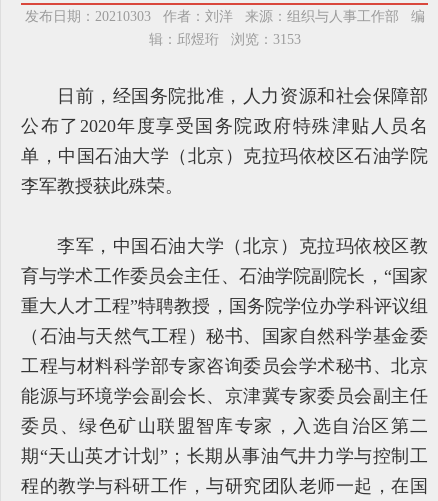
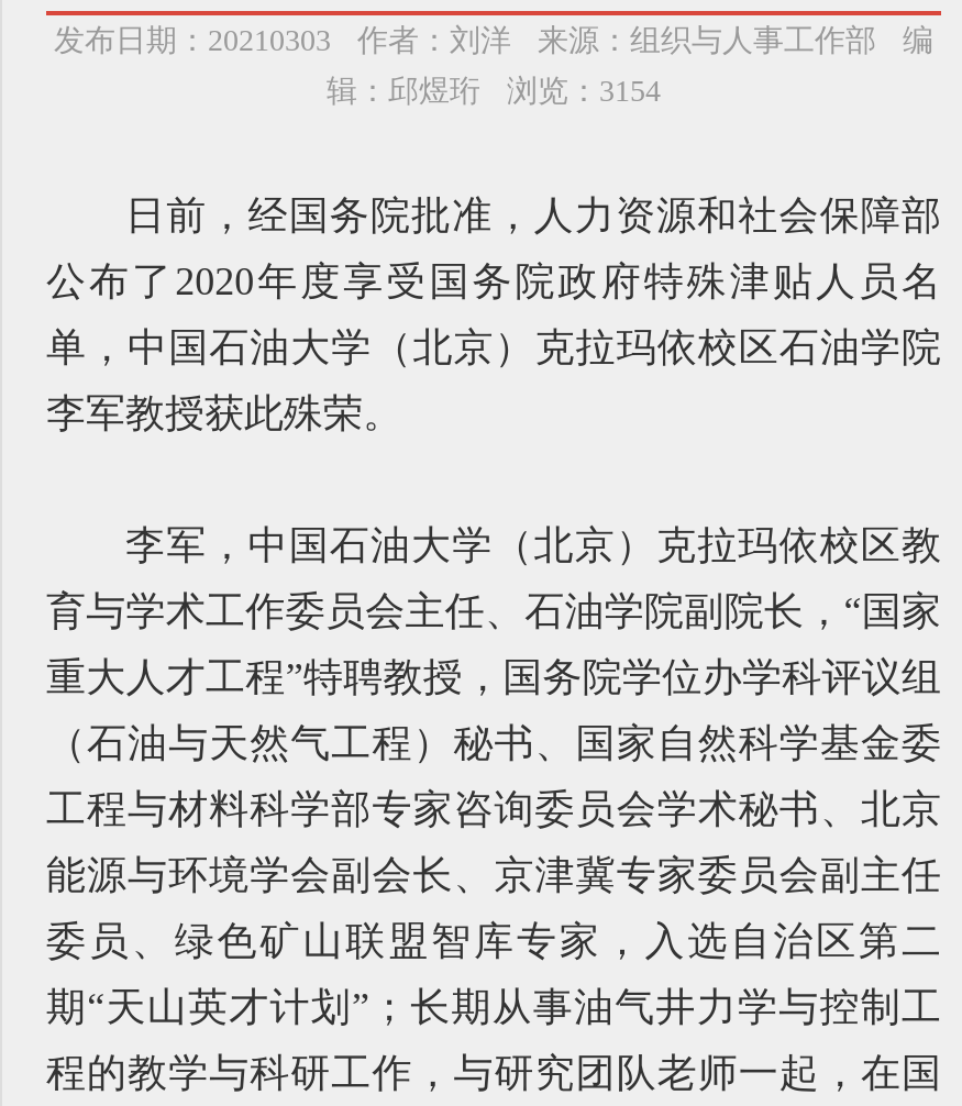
- 辑：邱煜珩 浏览：3153
+ 辑：邱煜珩 浏览：3154
